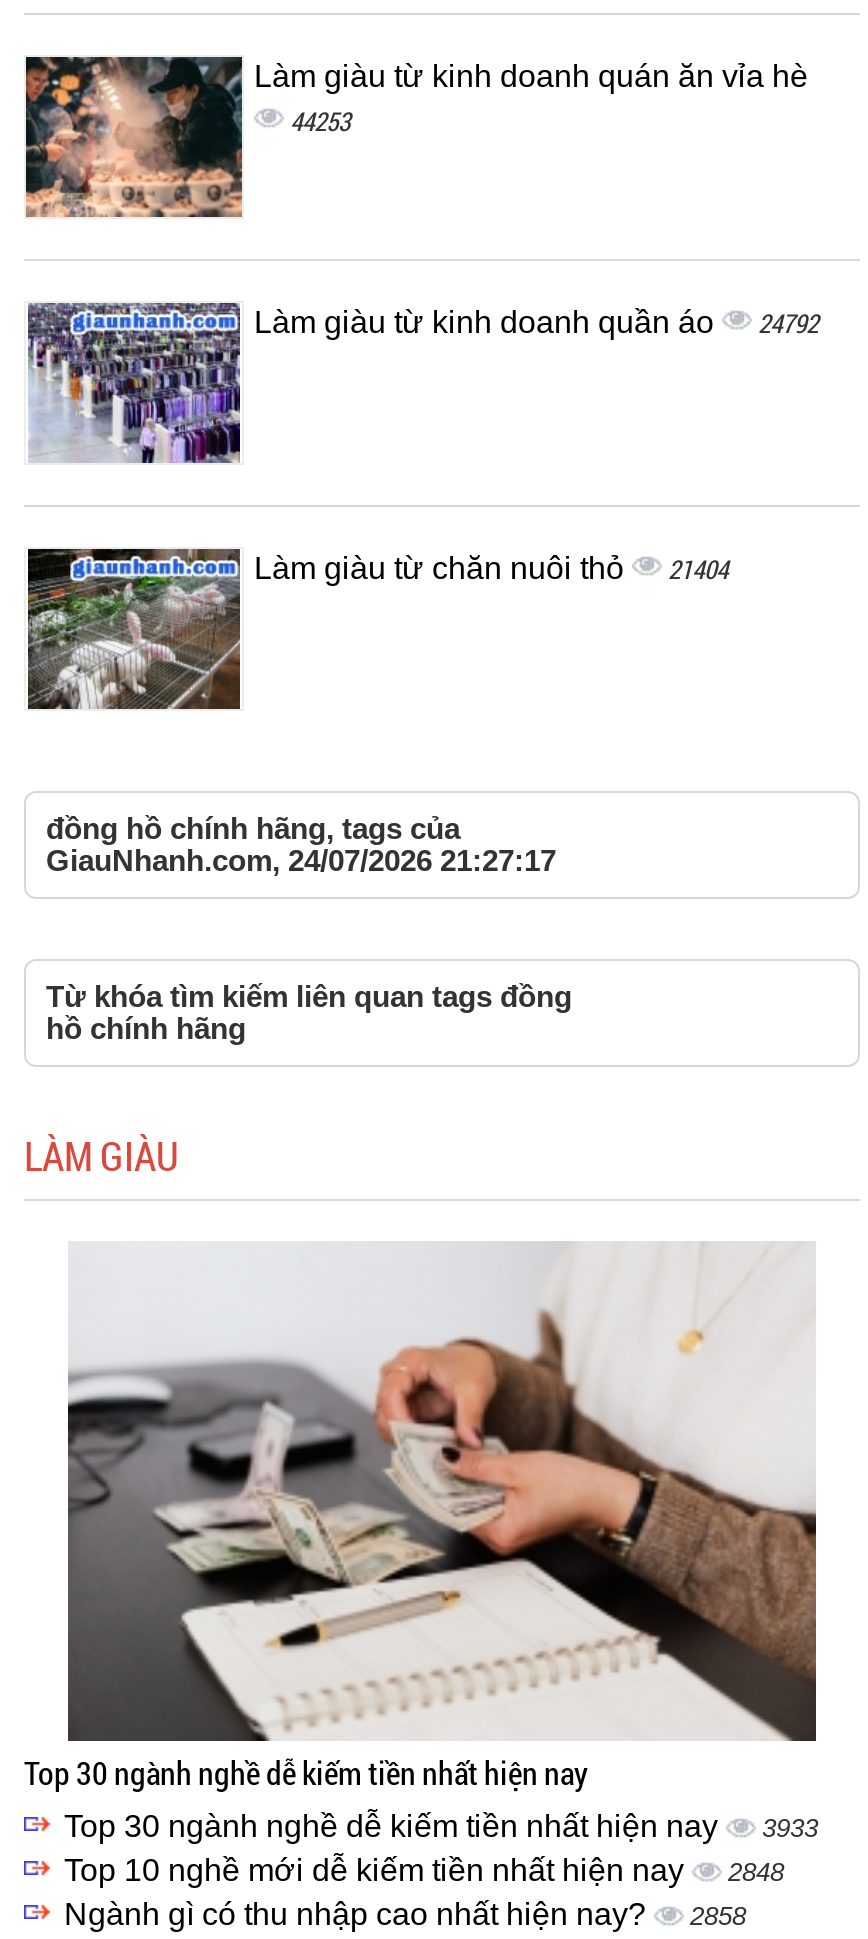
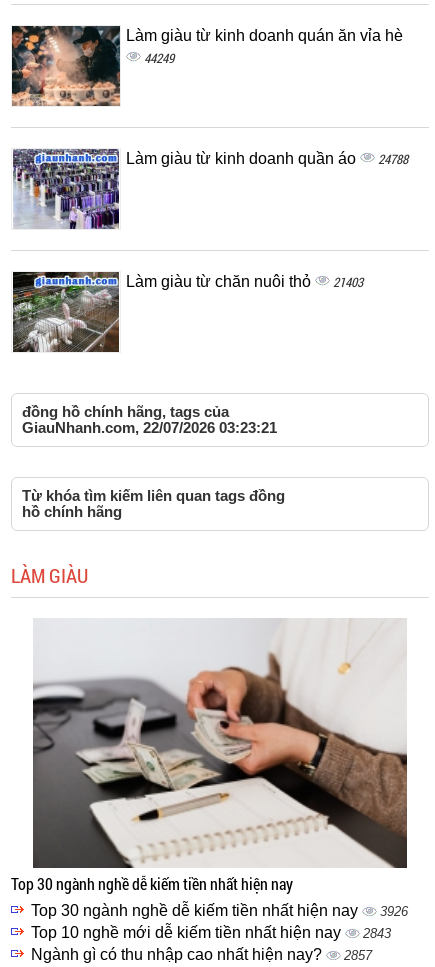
- 44253
+ 44249

- Làm giàu từ kinh doanh quần áo 24792
+ Làm giàu từ kinh doanh quần áo 24788

- Làm giàu từ chăn nuôi thỏ 21404
+ Làm giàu từ chăn nuôi thỏ 21403

- GiauNhanh.com, 24/07/2026 21:27:17
+ GiauNhanh.com, 22/07/2026 03:23:21

- Top 30 ngành nghề dễ kiếm tiền nhất hiện nay 3933
+ Top 30 ngành nghề dễ kiếm tiền nhất hiện nay 3926

- Top 10 nghề mới dễ kiếm tiền nhất hiện nay 2848
+ Top 10 nghề mới dễ kiếm tiền nhất hiện nay 2843

- Ngành gì có thu nhập cao nhất hiện nay? 2858
+ Ngành gì có thu nhập cao nhất hiện nay? 2857
